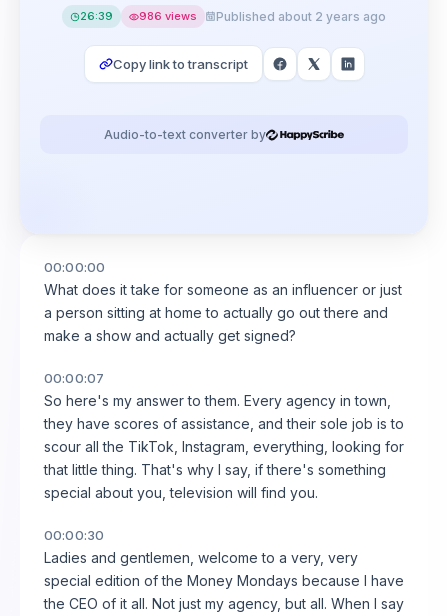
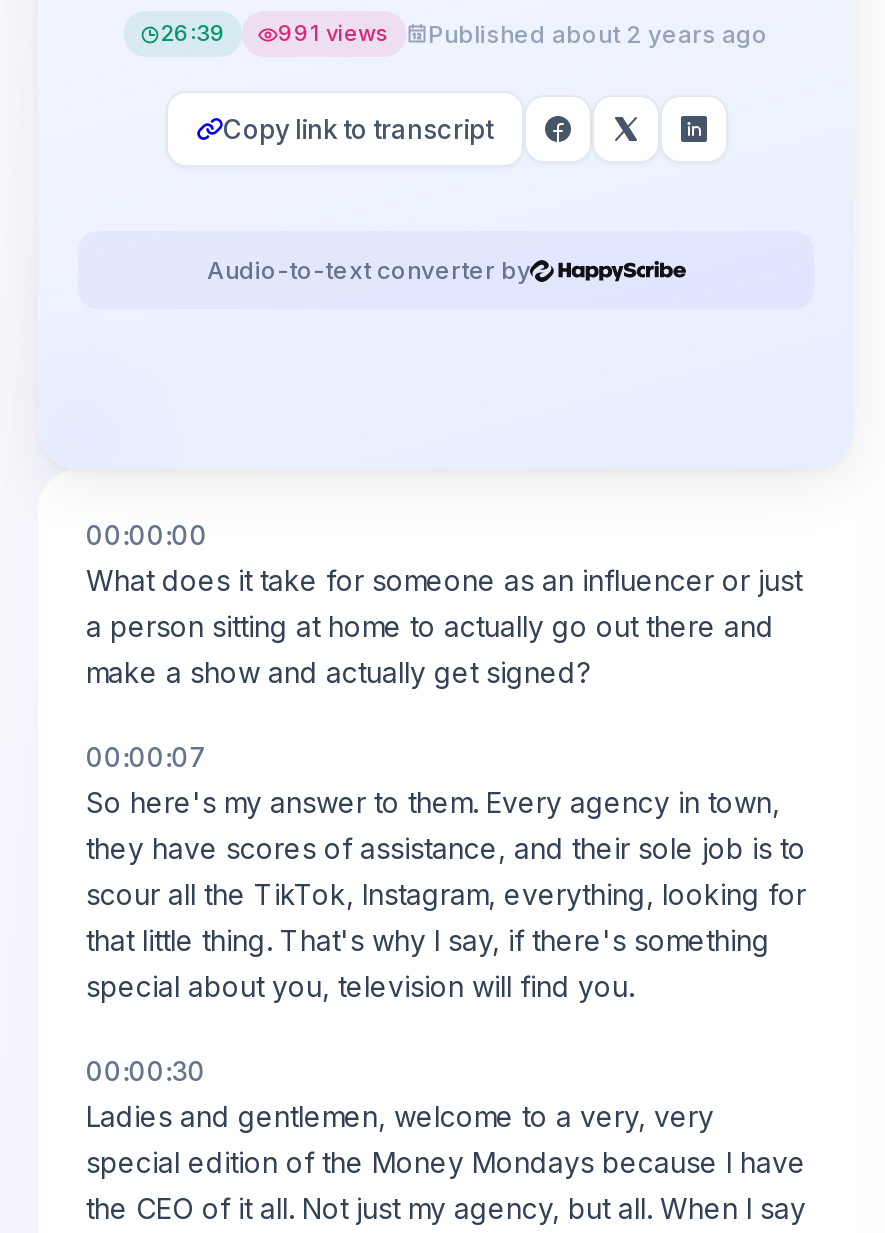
- 26:39 986 views Published about 2 years ago
+ 26:39 991 views Published about 2 years ago
